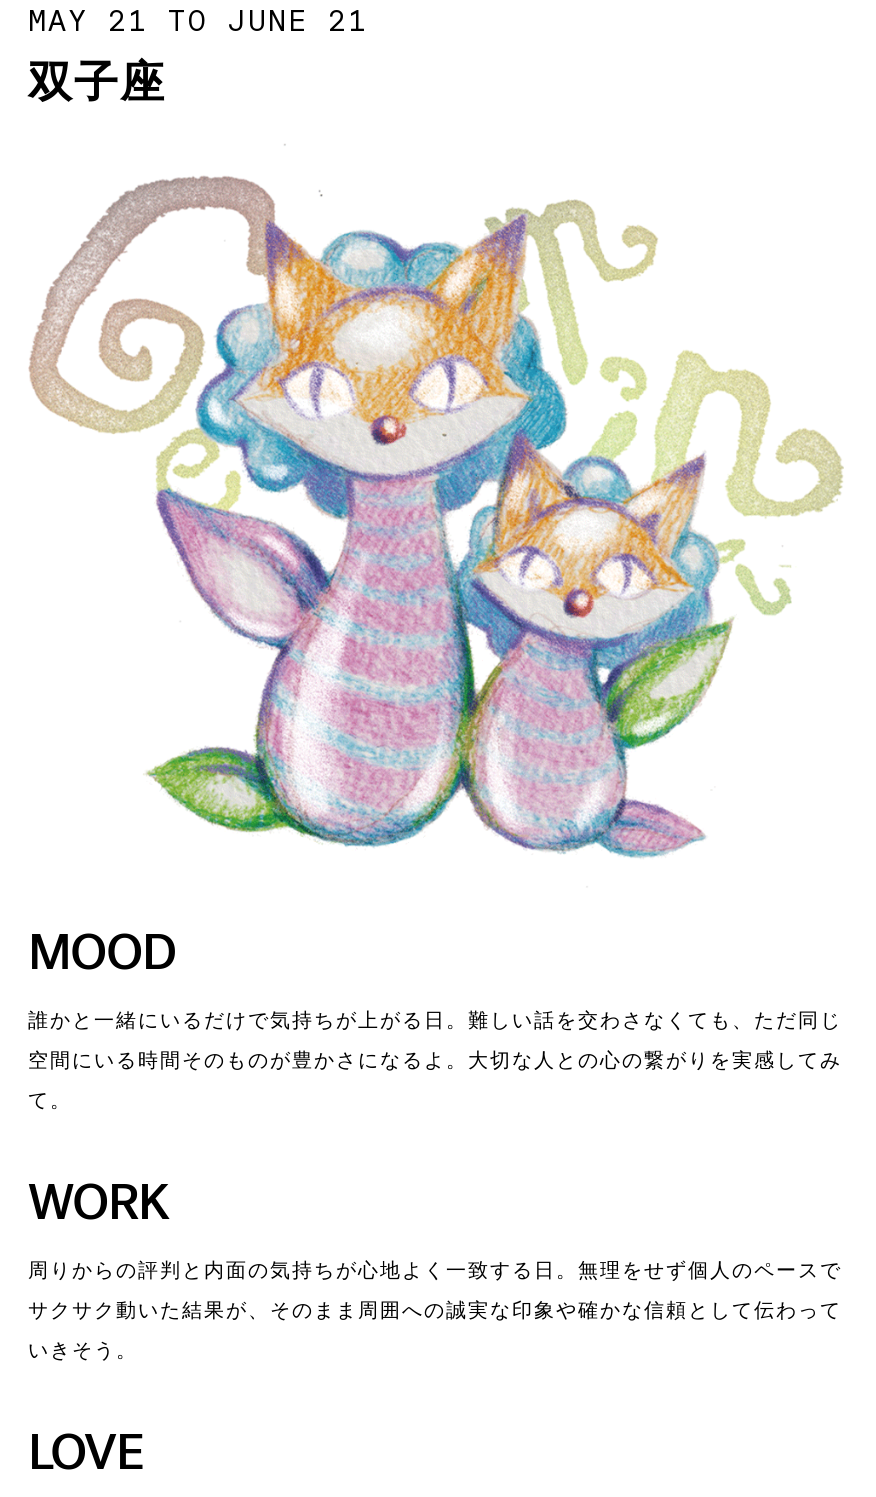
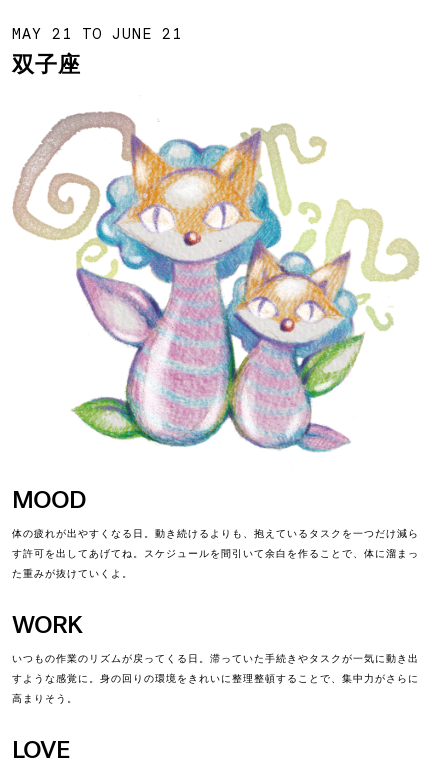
- 誰かと一緒にいるだけで気持ちが上がる日。難しい話を交わさなくても、ただ同じ
- 空間にいる時間そのものが豊かさになるよ。大切な人との心の繋がりを実感してみ
- て。
+ 体の疲れが出やすくなる日。動き続けるよりも、抱えているタスクを一つだけ減ら
+ す許可を出してあげてね。スケジュールを間引いて余白を作ることで、体に溜まっ
+ た重みが抜けていくよ。

- 周りからの評判と内面の気持ちが心地よく一致する日。無理をせず個人のペースで
- サクサク動いた結果が、そのまま周囲への誠実な印象や確かな信頼として伝わって
- いきそう。
+ いつもの作業のリズムが戻ってくる日。滞っていた手続きやタスクが一気に動き出
+ すような感覚に。身の回りの環境をきれいに整理整頓することで、集中力がさらに
+ 高まりそう。
